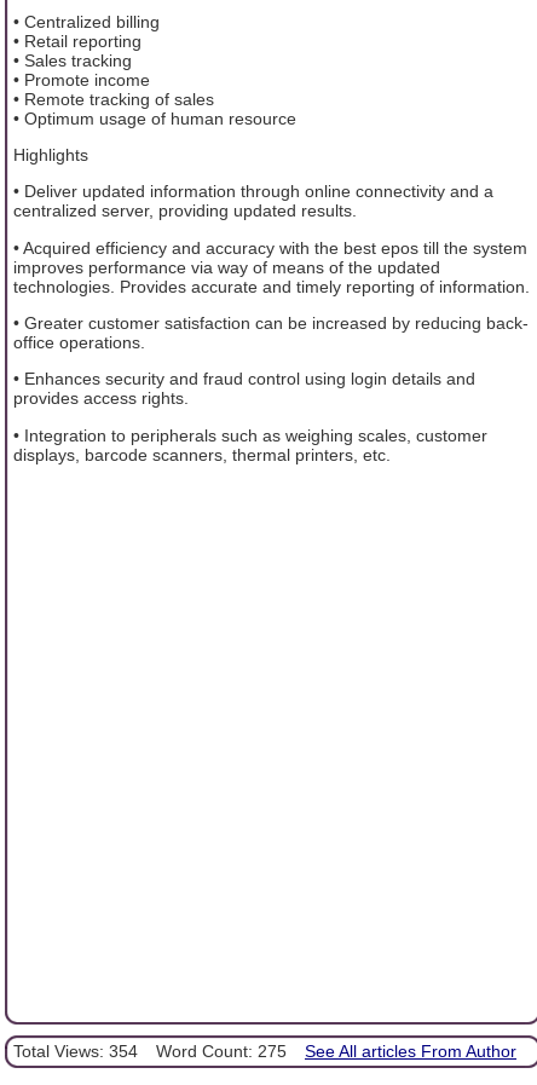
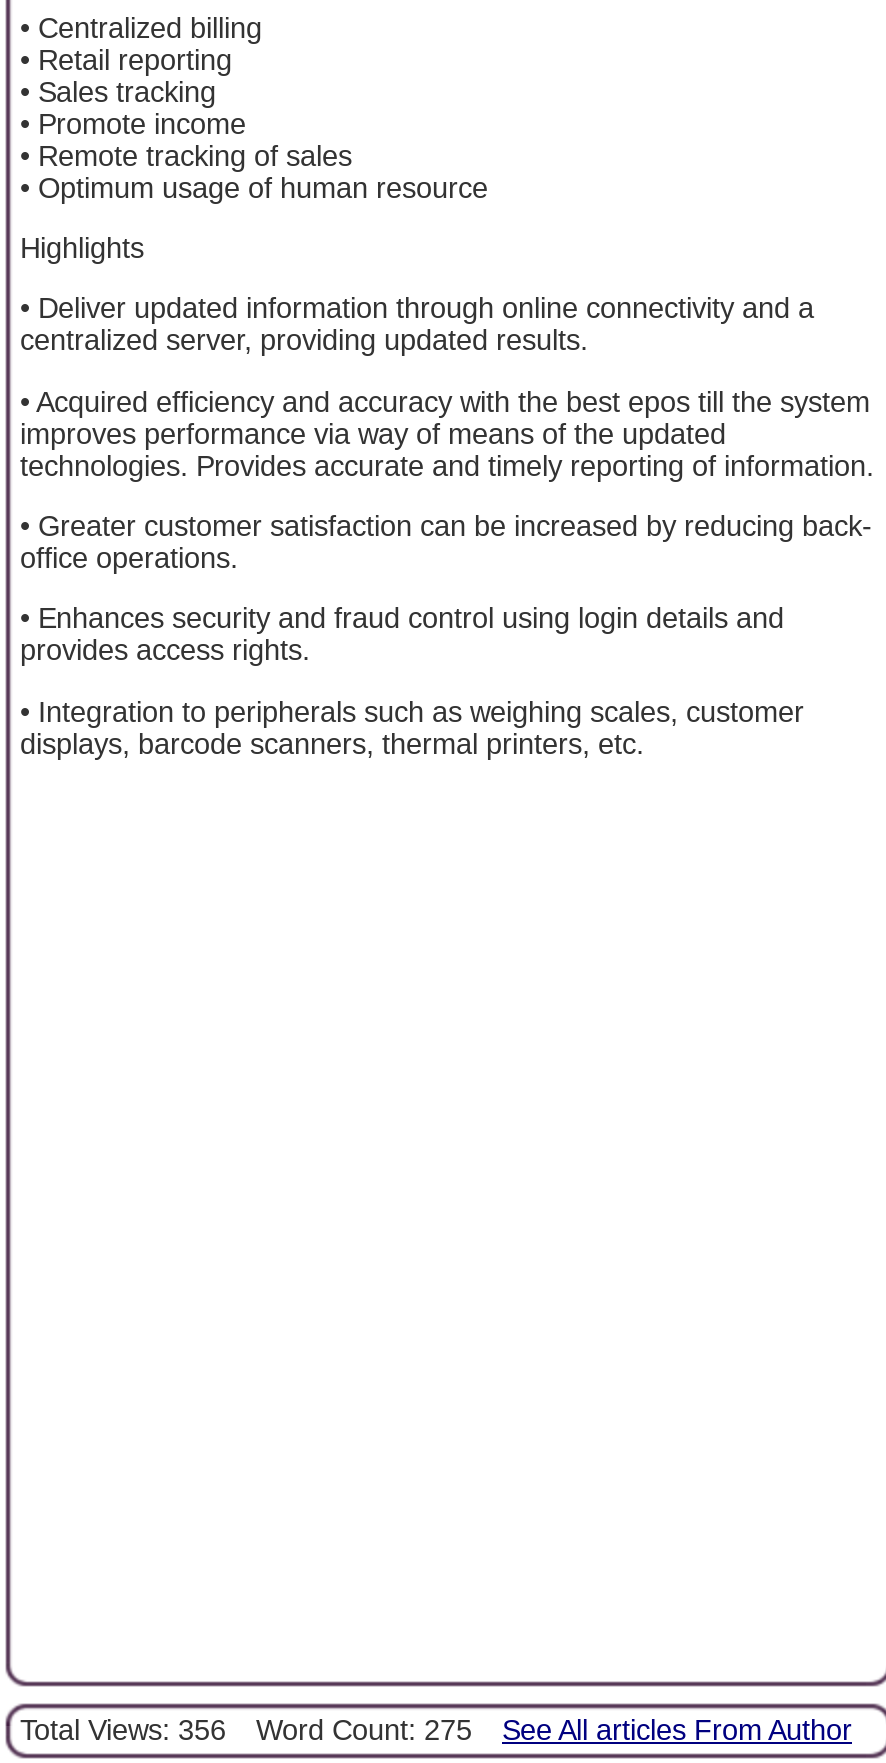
- Total Views: 354 Word Count: 275 See All articles From Author
+ Total Views: 356 Word Count: 275 See All articles From Author
